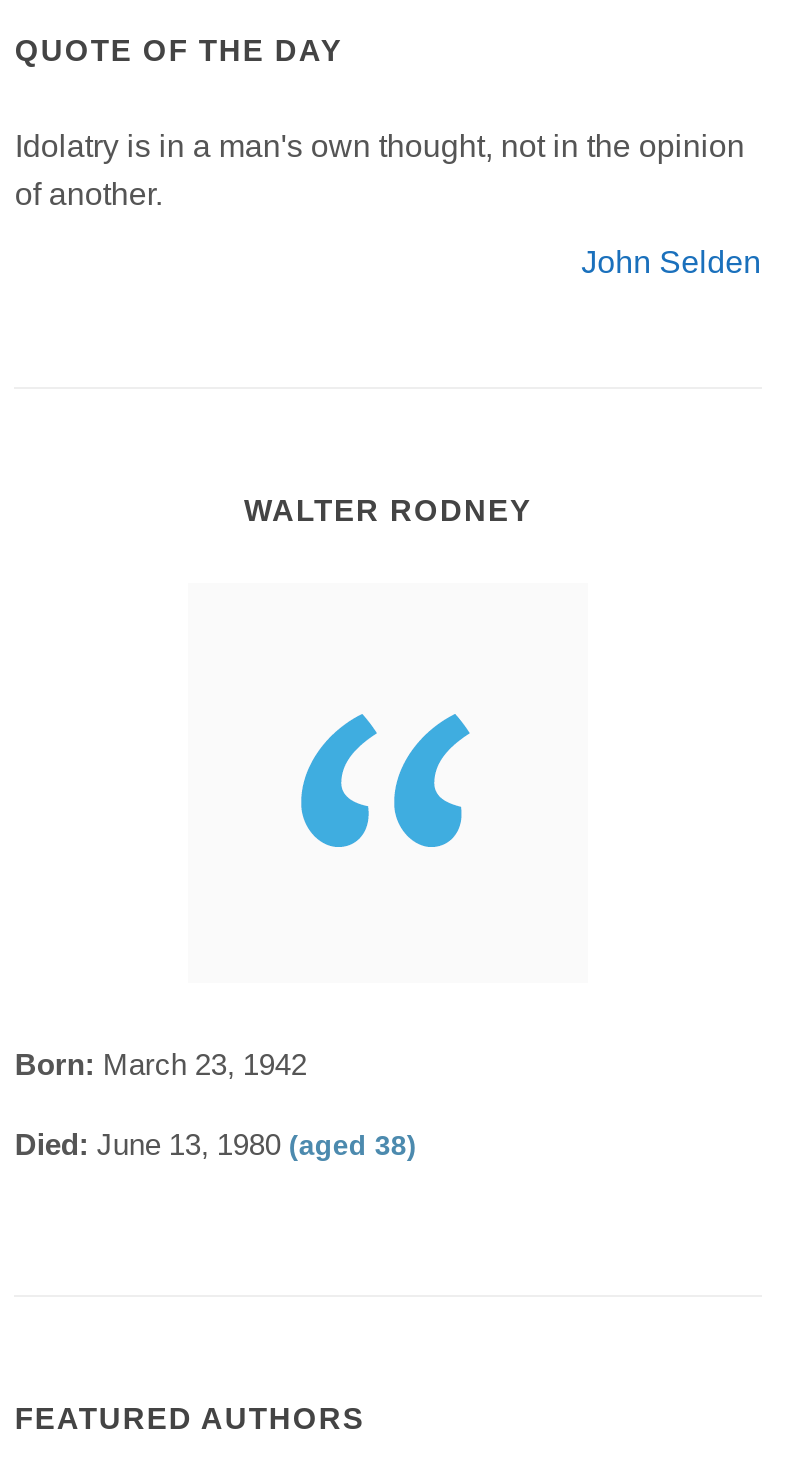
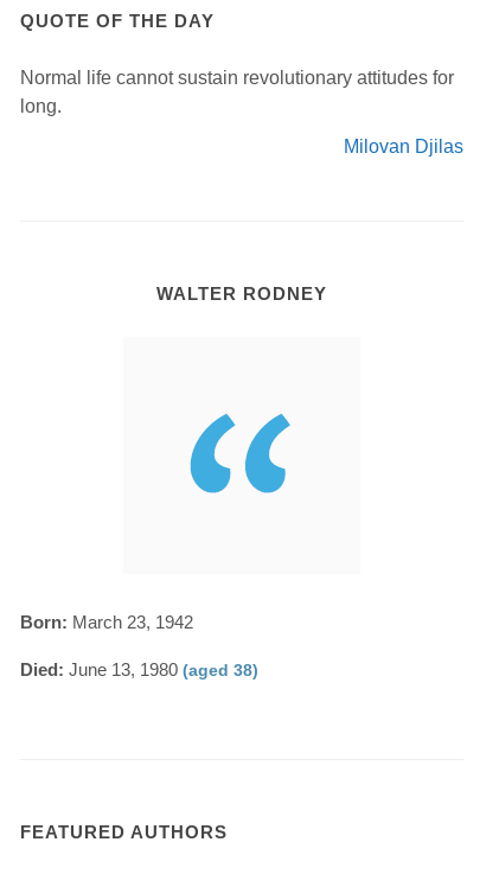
- Idolatry is in a man's own thought, not in the opinion
- of another.
+ Normal life cannot sustain revolutionary attitudes for
+ long.

- John Selden
+ Milovan Djilas
